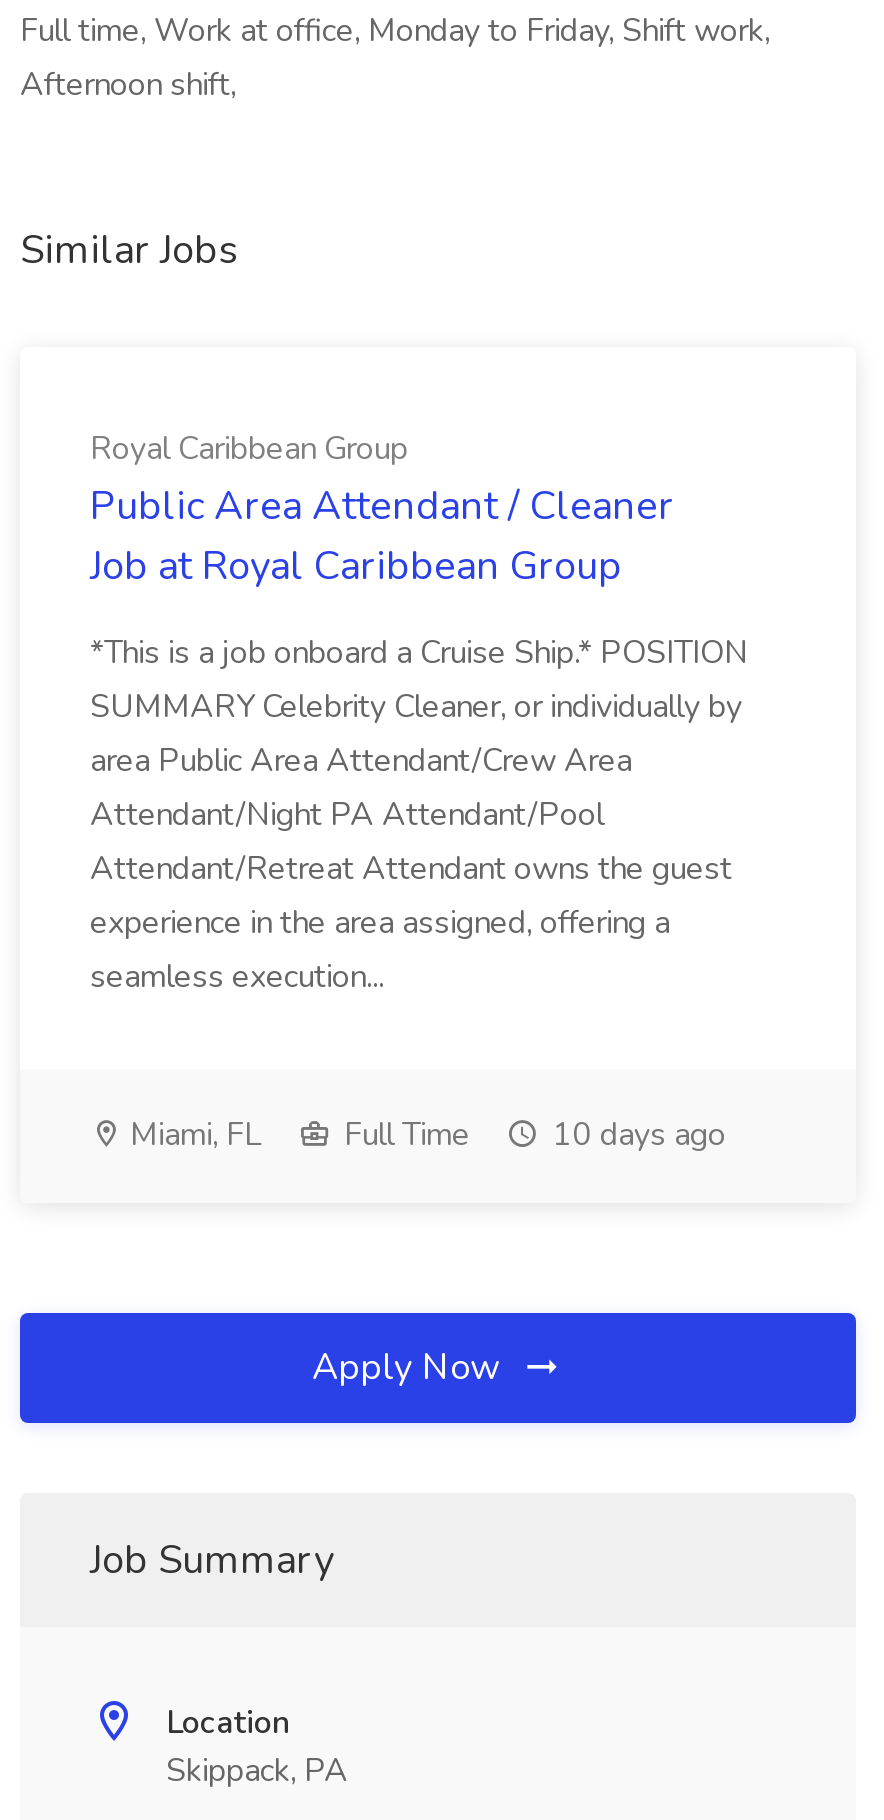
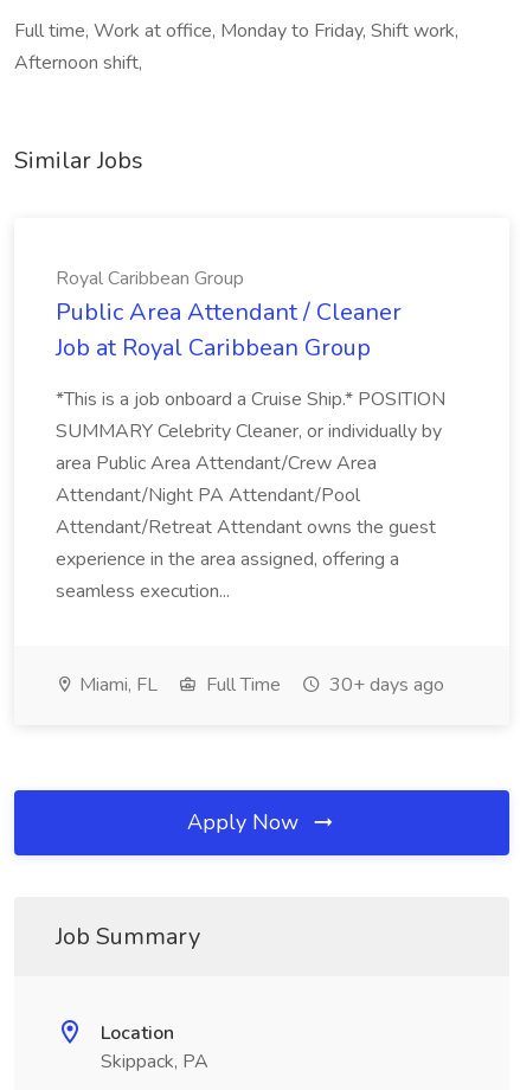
- Miami, FL Full Time 10 days ago
+ Miami, FL Full Time 30+ days ago
